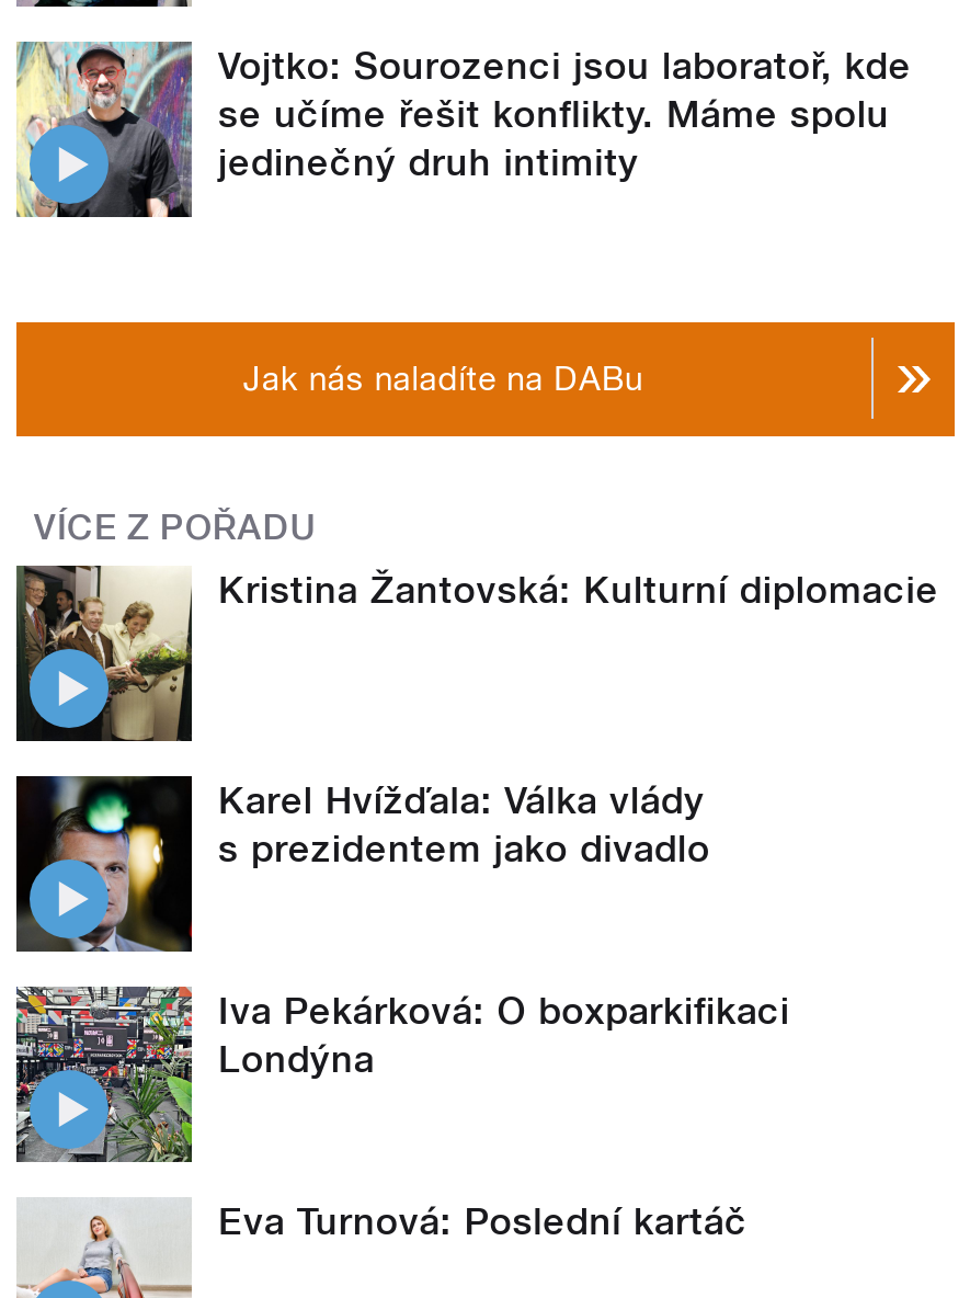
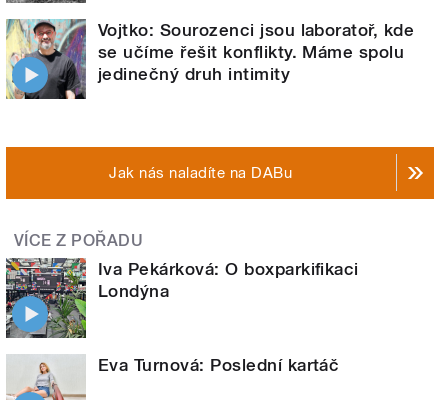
- [image]
- Kristina Žantovská: Kulturní diplomacie

- [image]
- Karel Hvížďala: Válka vlády
- s prezidentem jako divadlo
